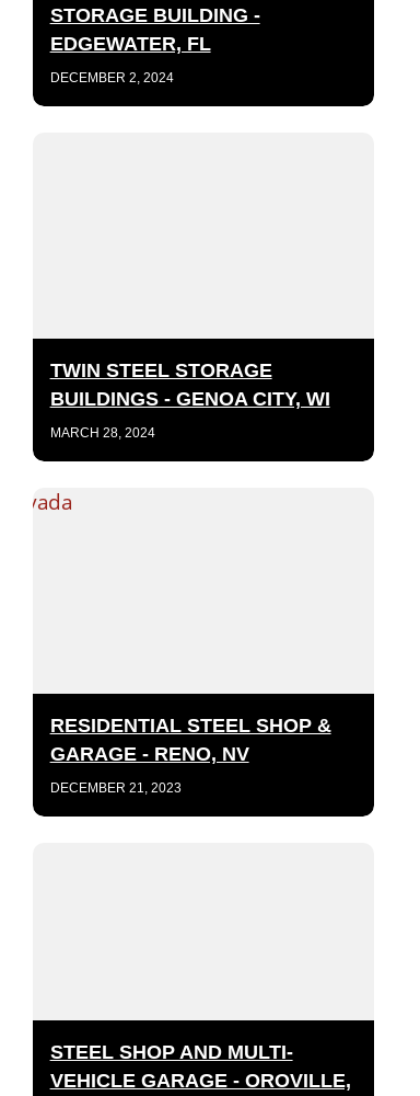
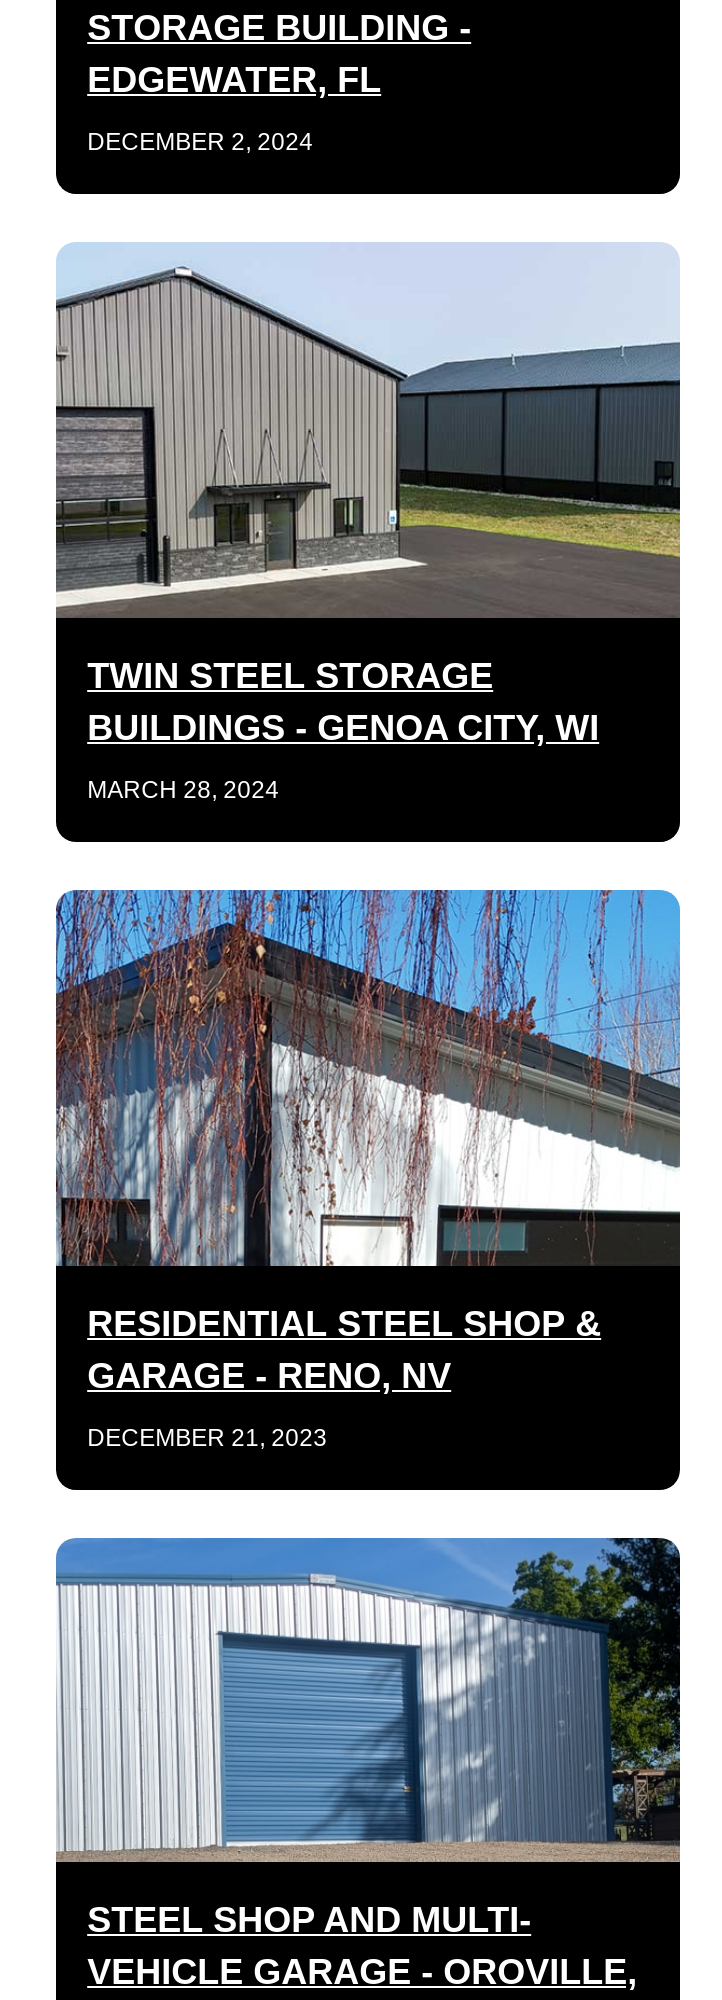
+ [image]

+ [image]

+ [image]
